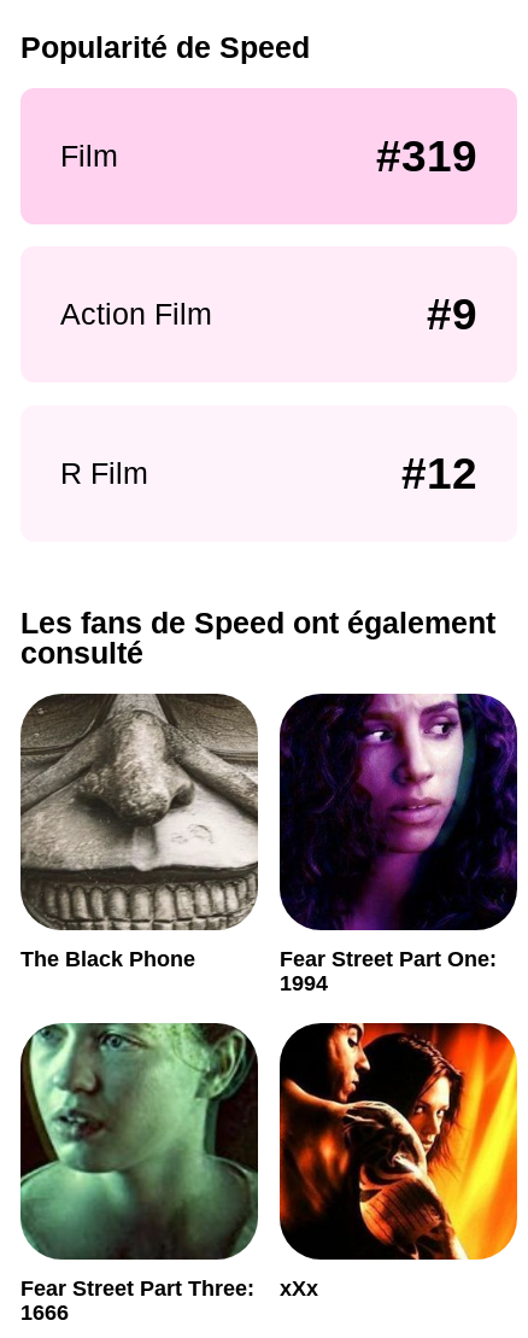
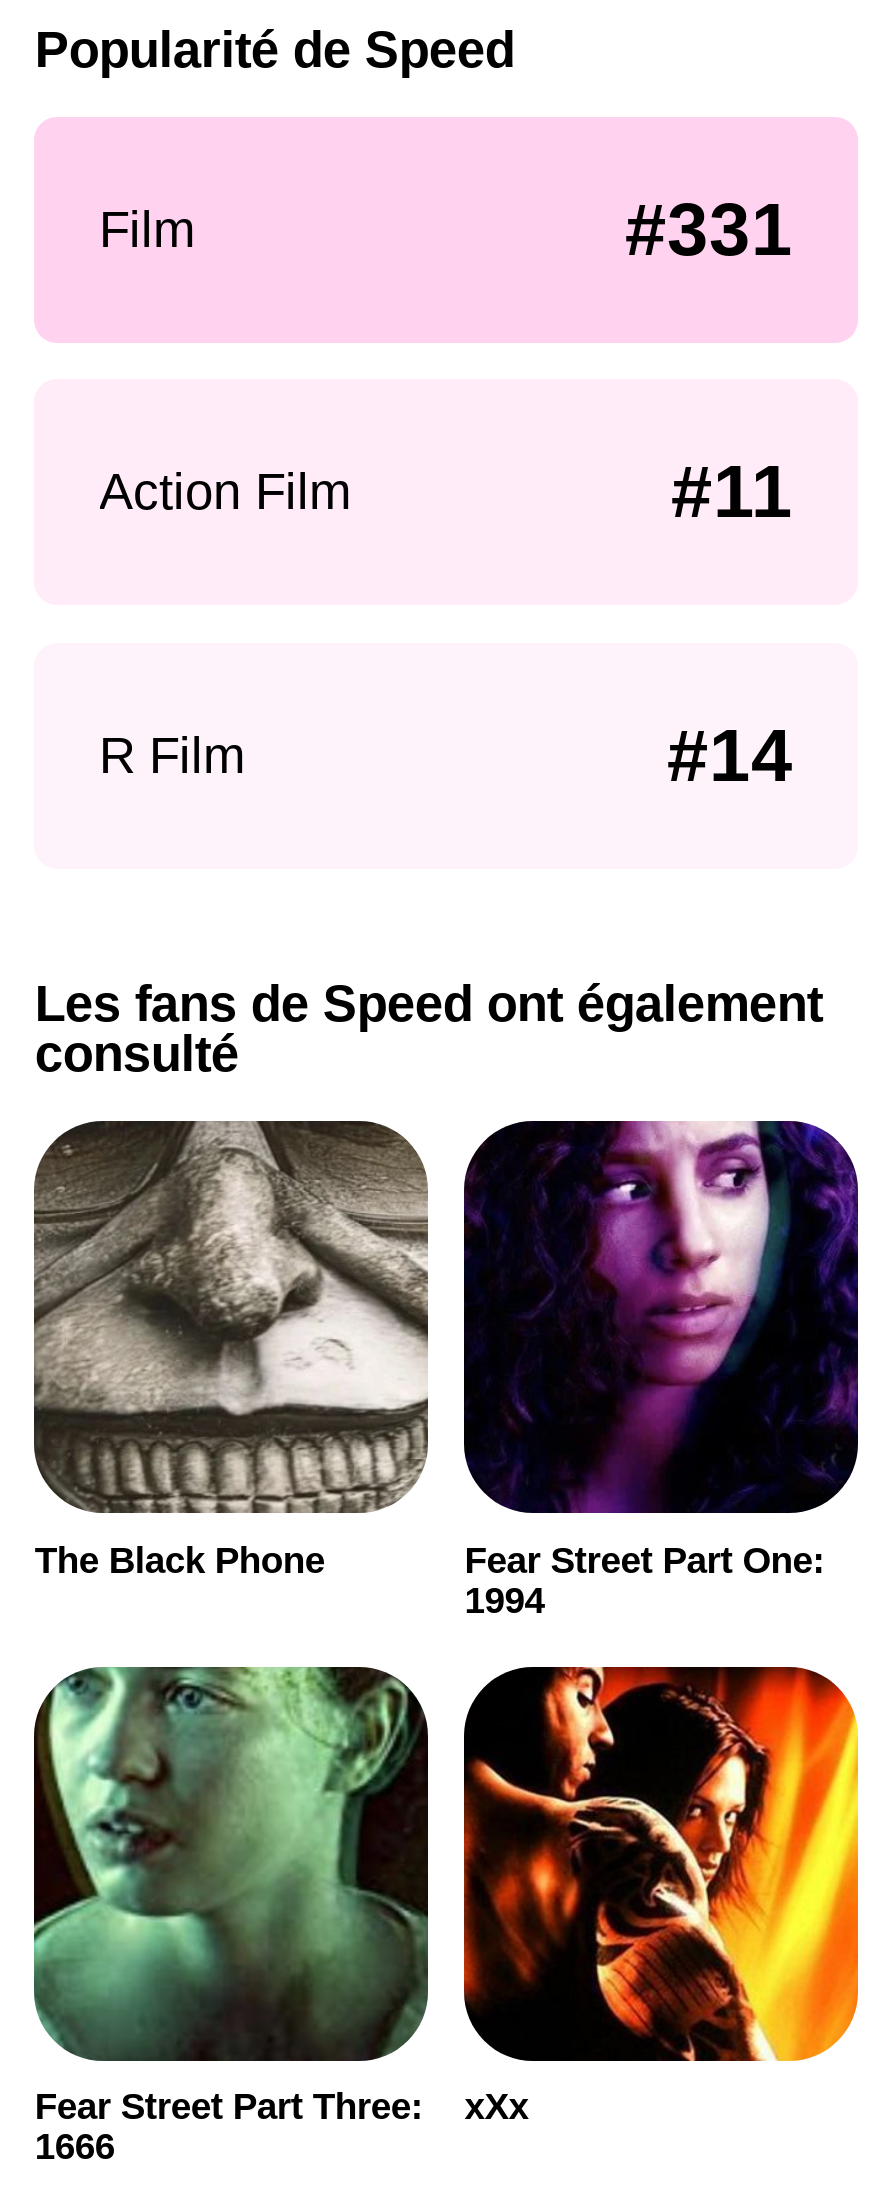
- #319
+ #331

- #9
+ #11

- #12
+ #14
